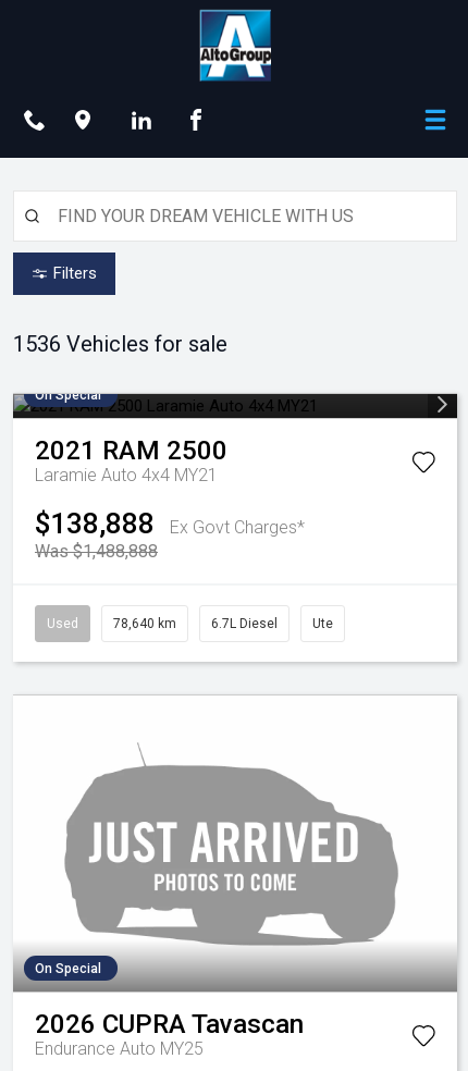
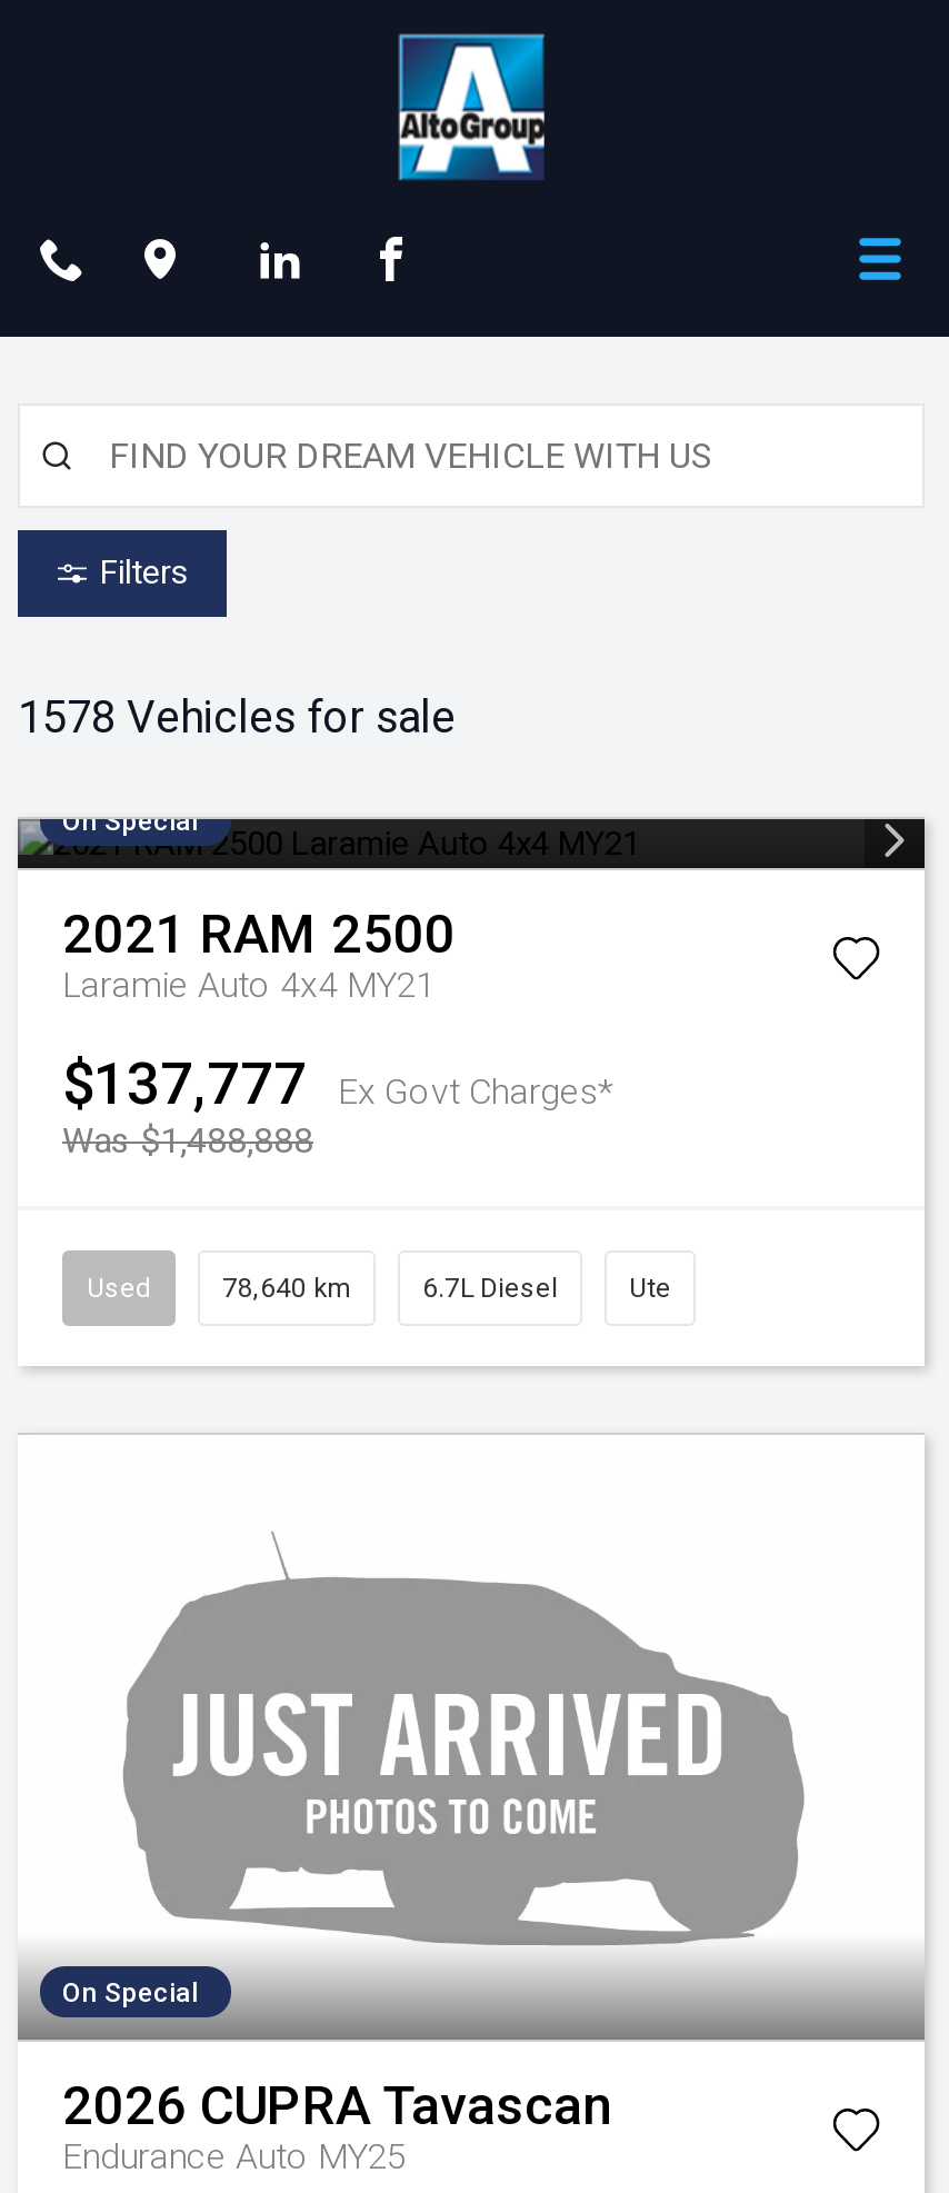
- 1536 Vehicles for sale
+ 1578 Vehicles for sale

- $138,888 Ex Govt Charges*
+ $137,777 Ex Govt Charges*
